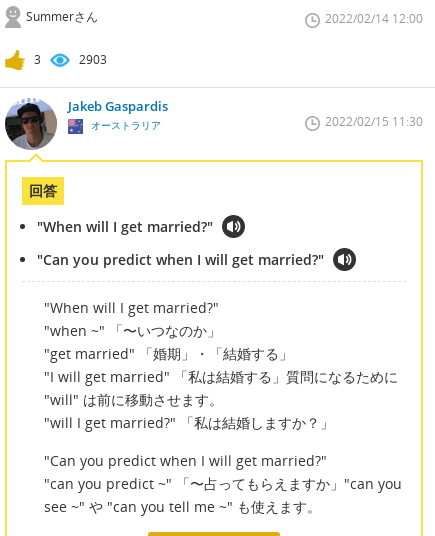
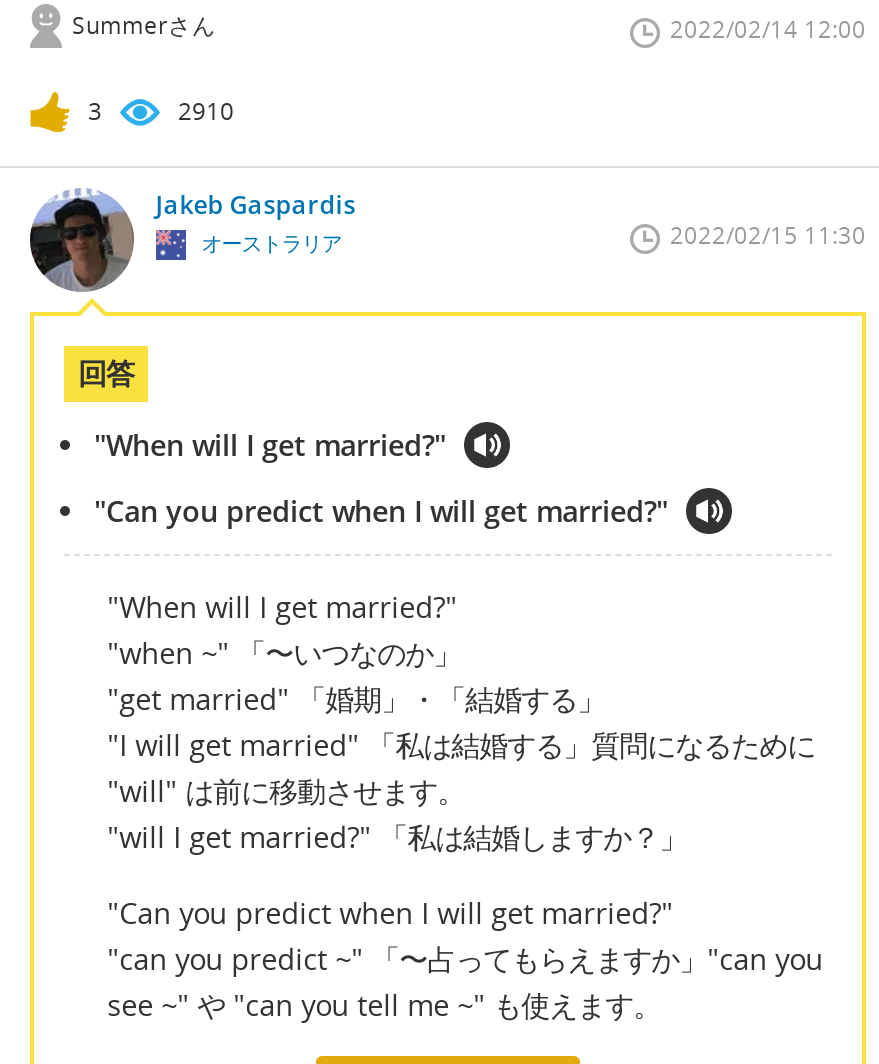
- 2903
+ 2910
